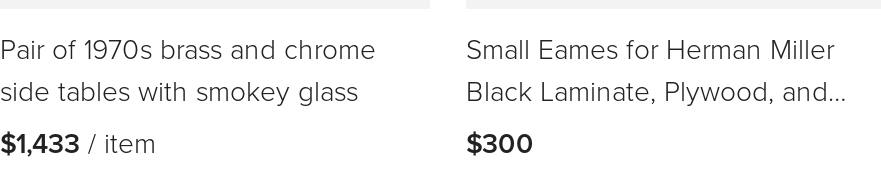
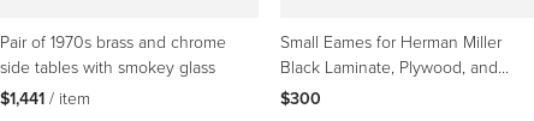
- $1,433 / item
+ $1,441 / item
